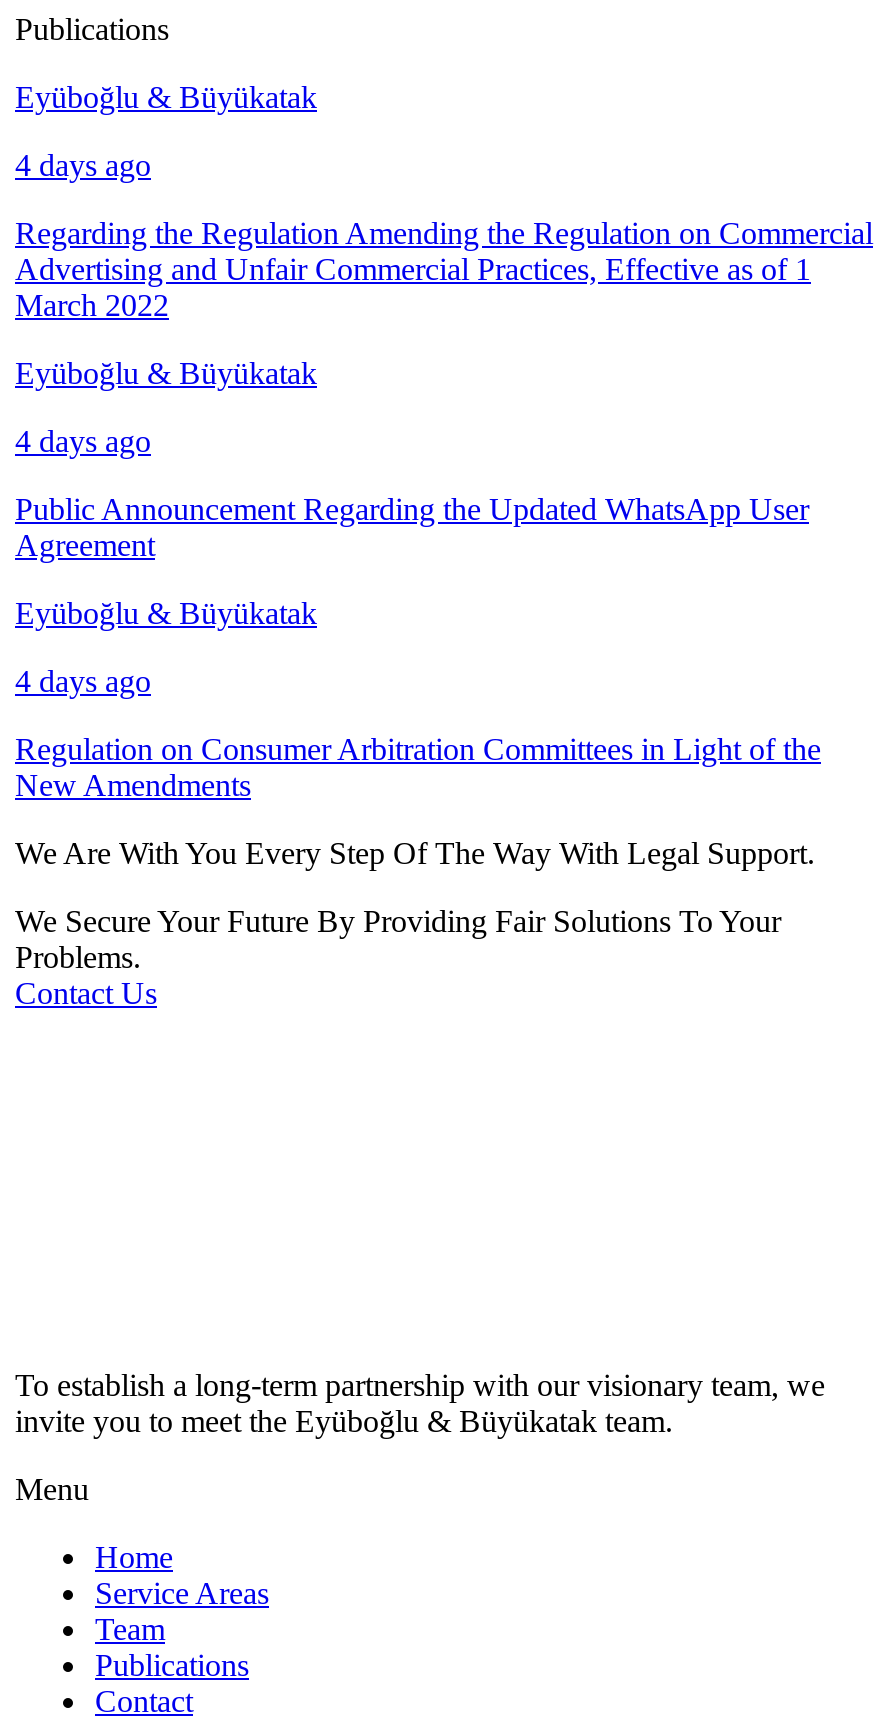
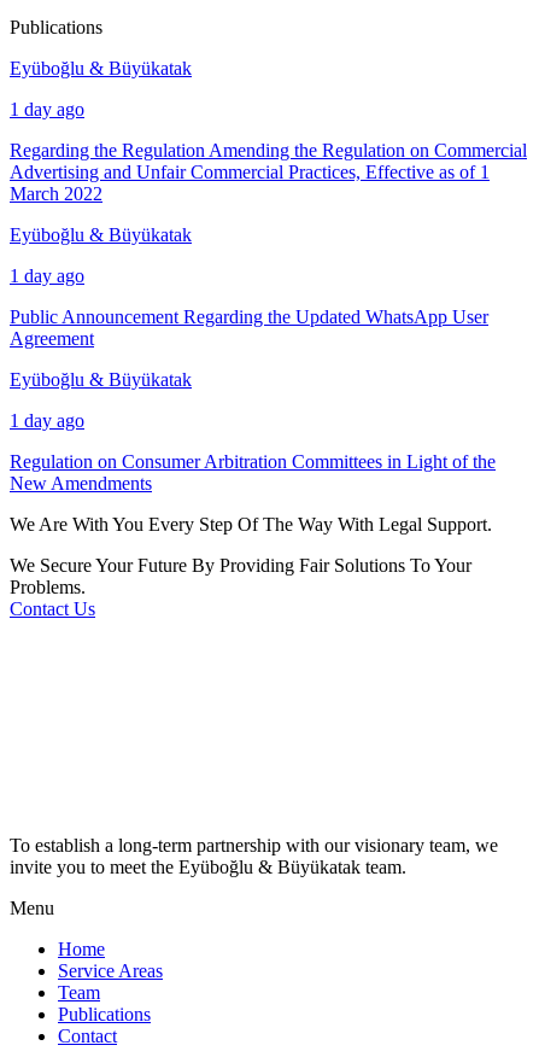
- 4 days ago
+ 1 day ago

- 4 days ago
+ 1 day ago

- 4 days ago
+ 1 day ago
